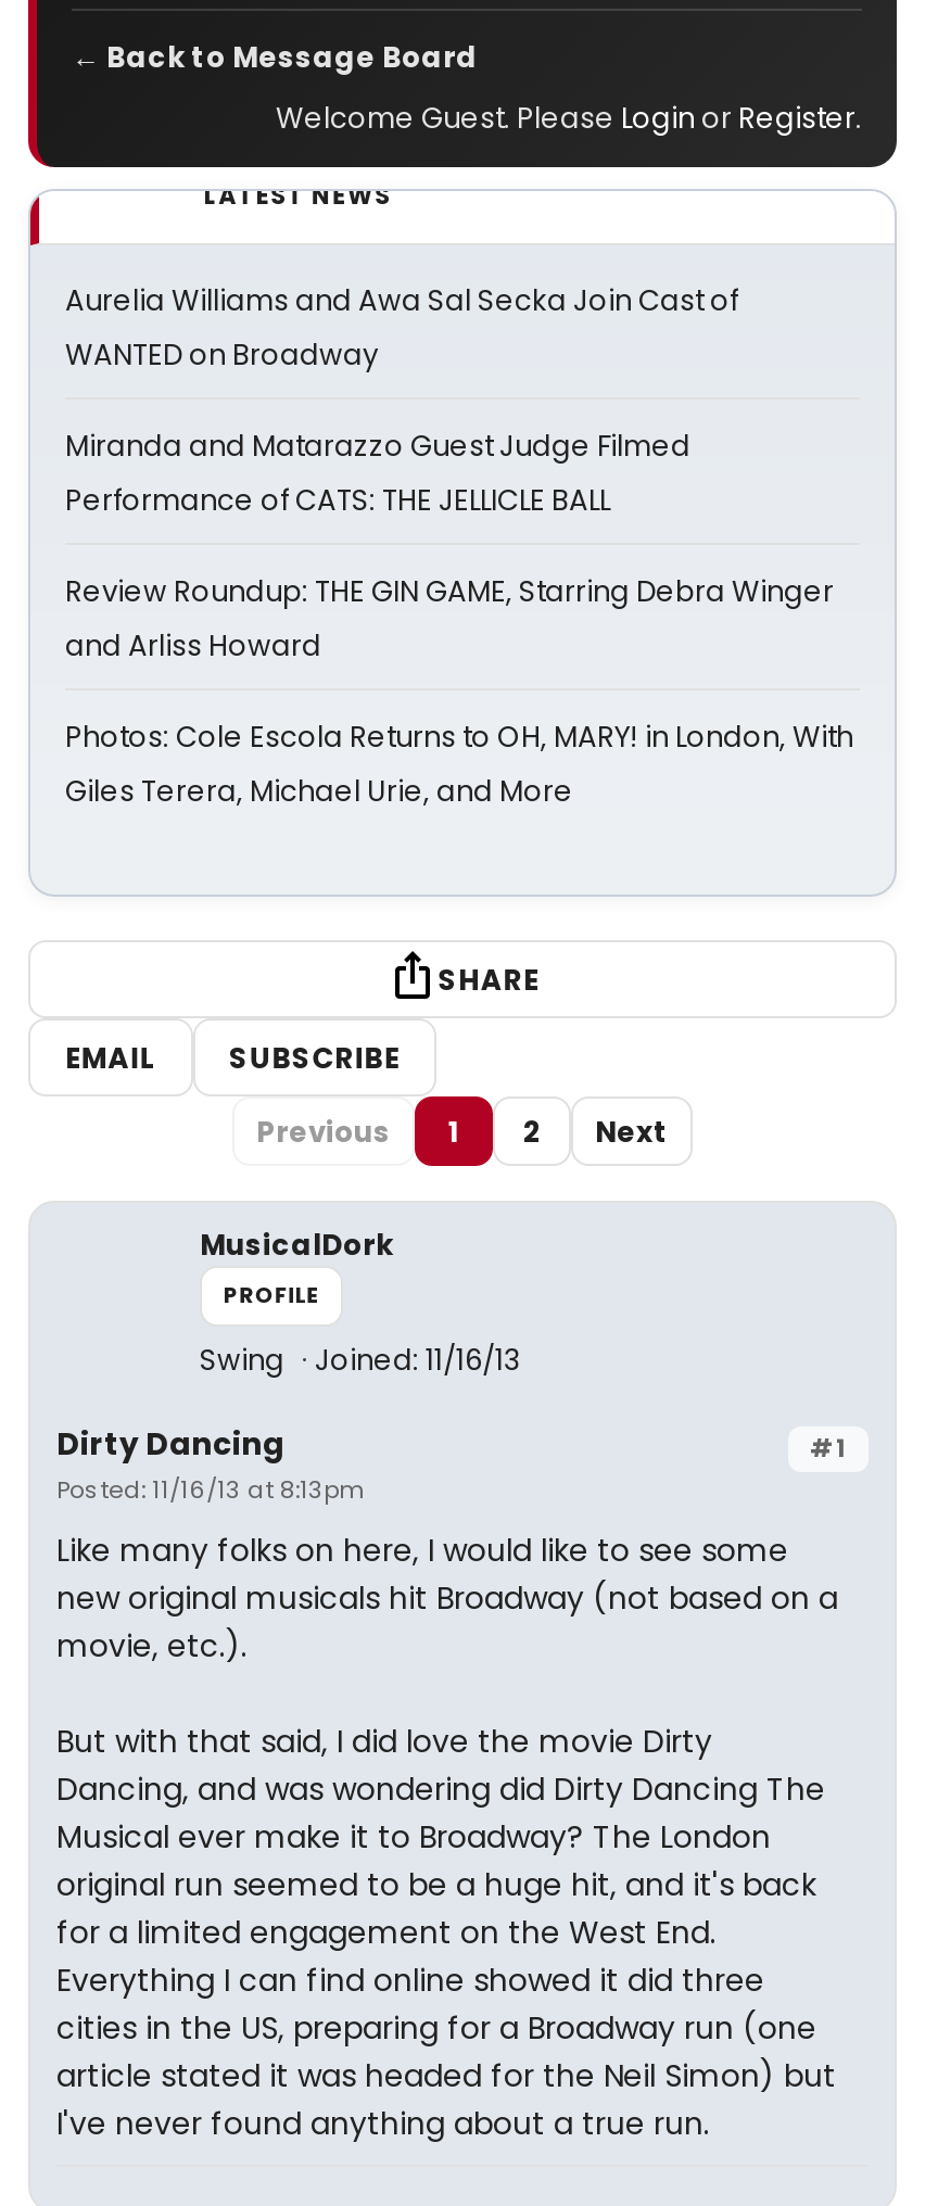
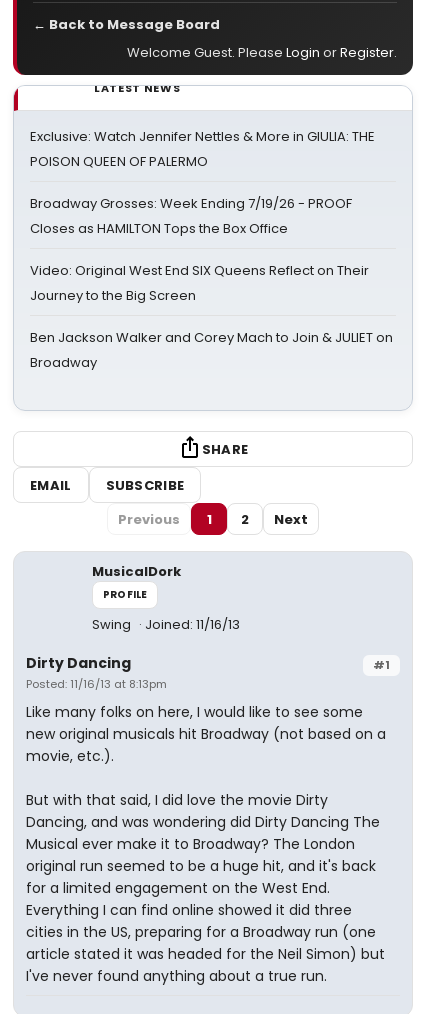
- Aurelia Williams and Awa Sal Secka Join Cast of
- WANTED on Broadway
+ Exclusive: Watch Jennifer Nettles & More in GIULIA: THE
+ POISON QUEEN OF PALERMO

- Miranda and Matarazzo Guest Judge Filmed
- Performance of CATS: THE JELLICLE BALL
+ Broadway Grosses: Week Ending 7/19/26 - PROOF
+ Closes as HAMILTON Tops the Box Office

- Review Roundup: THE GIN GAME, Starring Debra Winger
- and Arliss Howard
+ Video: Original West End SIX Queens Reflect on Their
+ Journey to the Big Screen

- Photos: Cole Escola Returns to OH, MARY! in London, With
- Giles Terera, Michael Urie, and More
+ Ben Jackson Walker and Corey Mach to Join & JULIET on
+ Broadway
